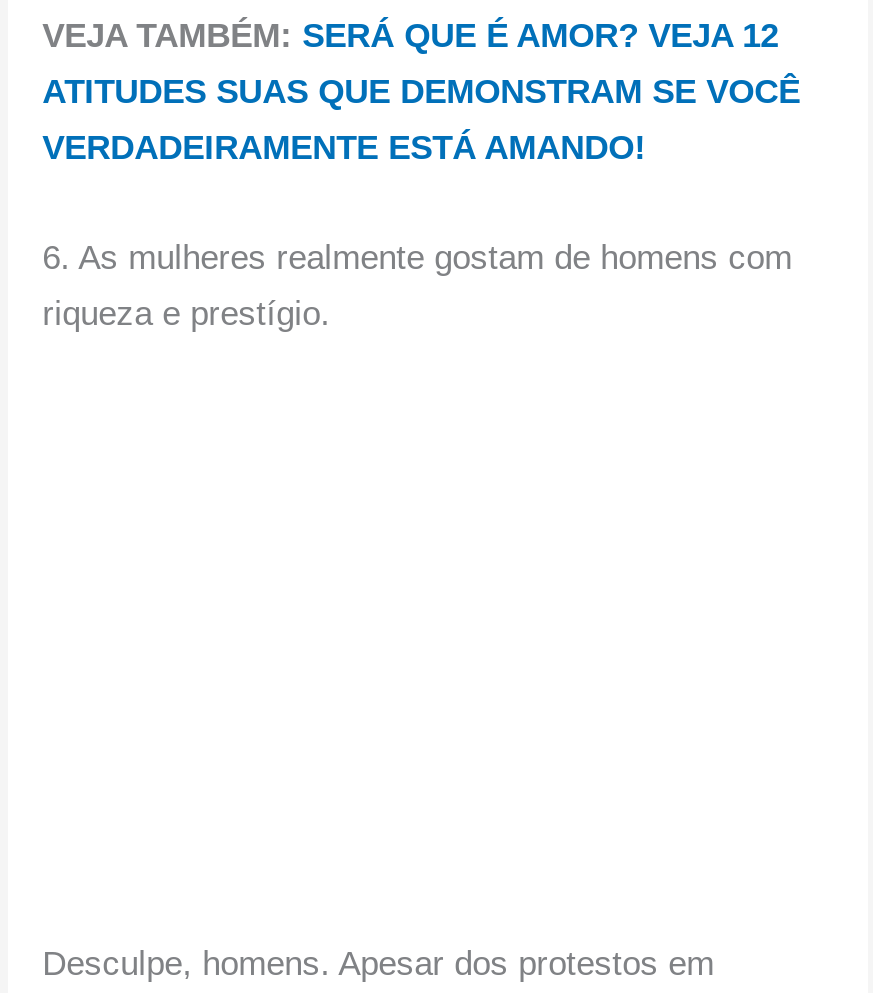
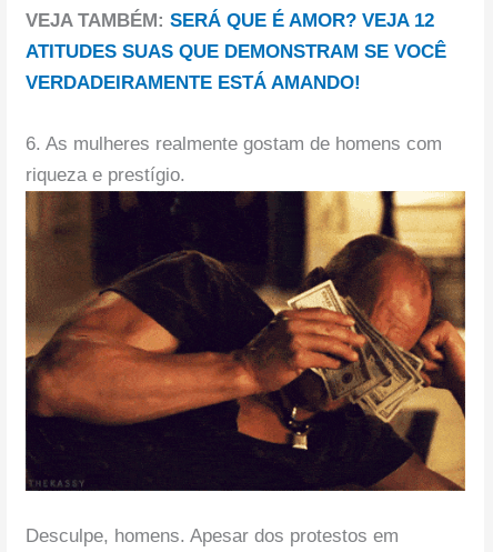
+ [image]
